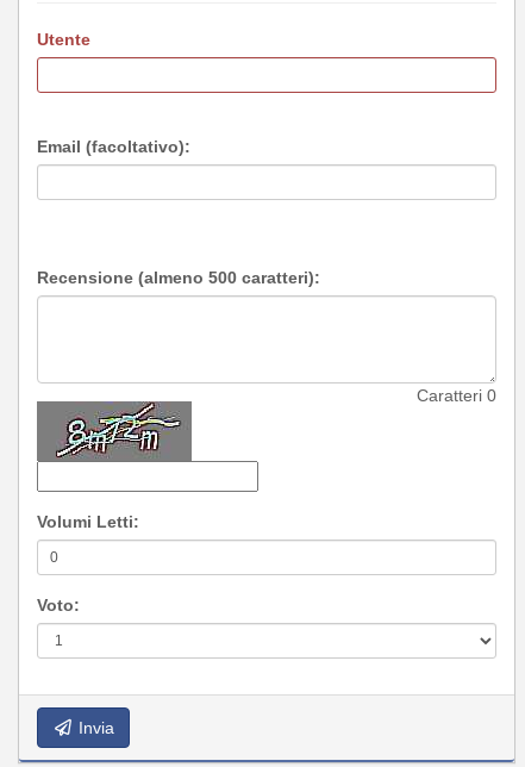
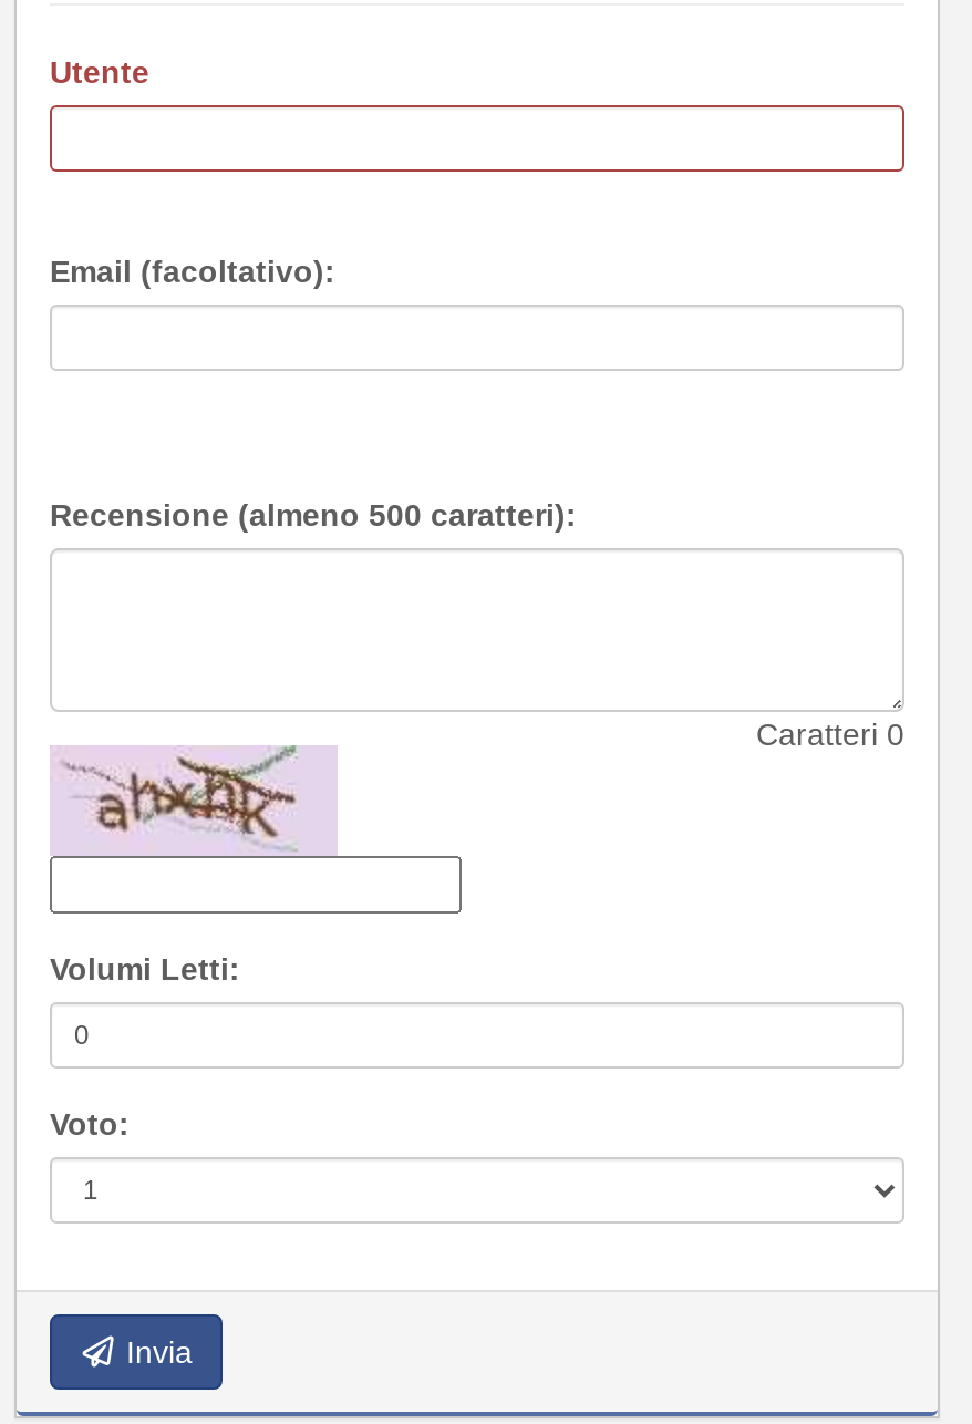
- [image]
+ [image]
